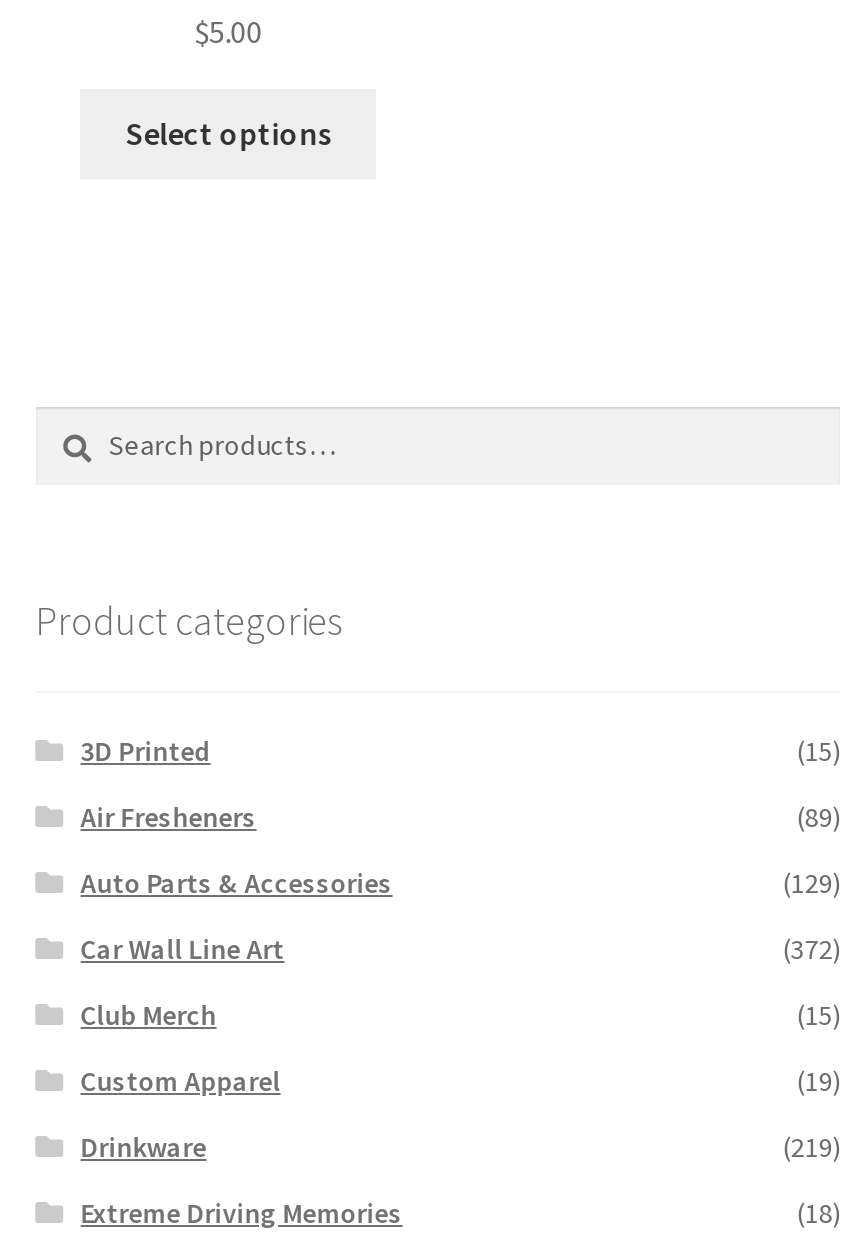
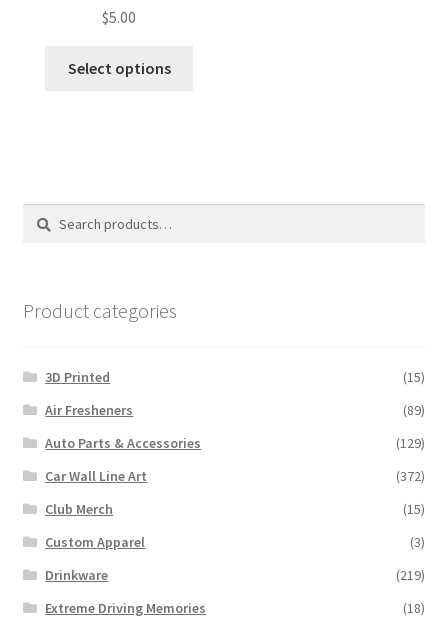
- (19)
+ (3)
